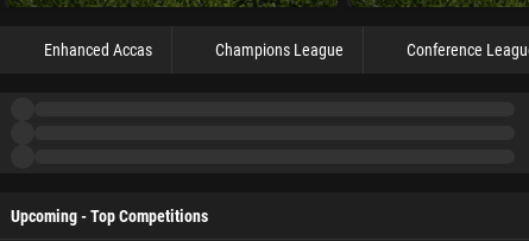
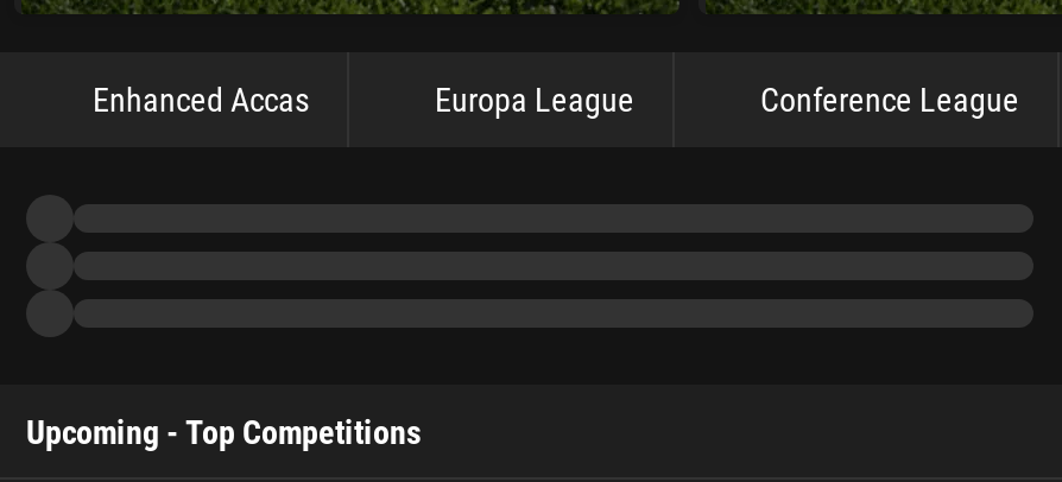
- Champions League
+ Europa League
